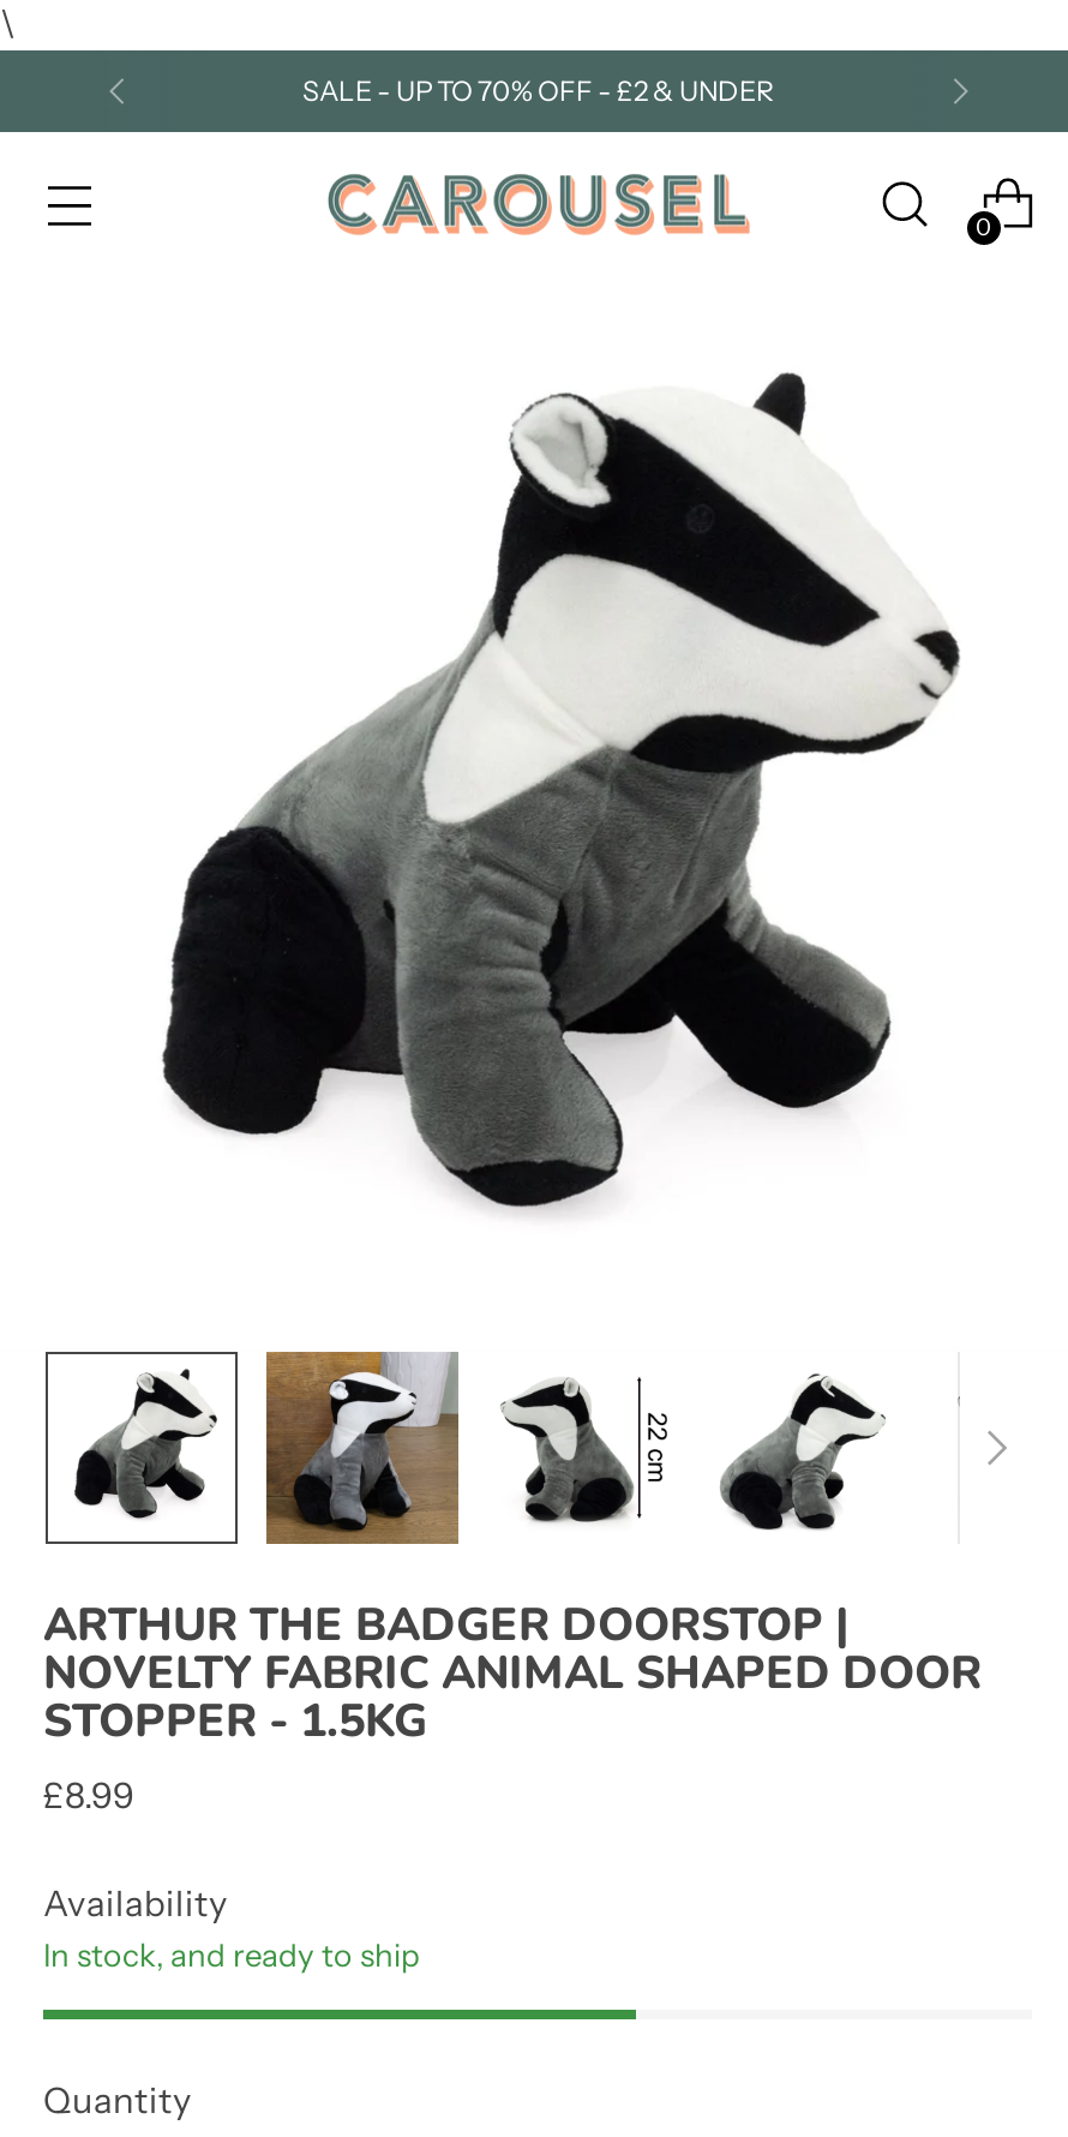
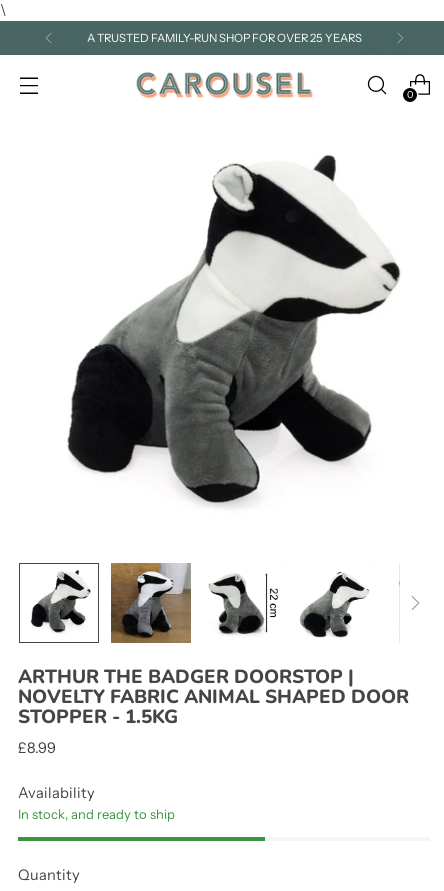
- SALE - UP TO 70% OFF - £2 & UNDER
+ A TRUSTED FAMILY-RUN SHOP FOR OVER 25 YEARS
